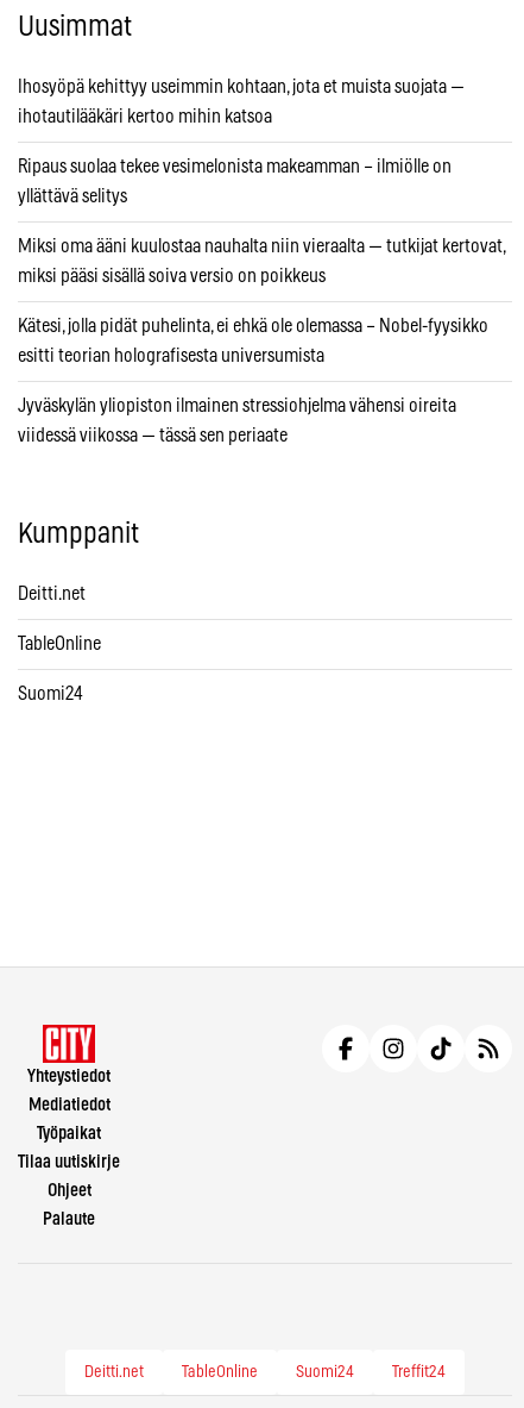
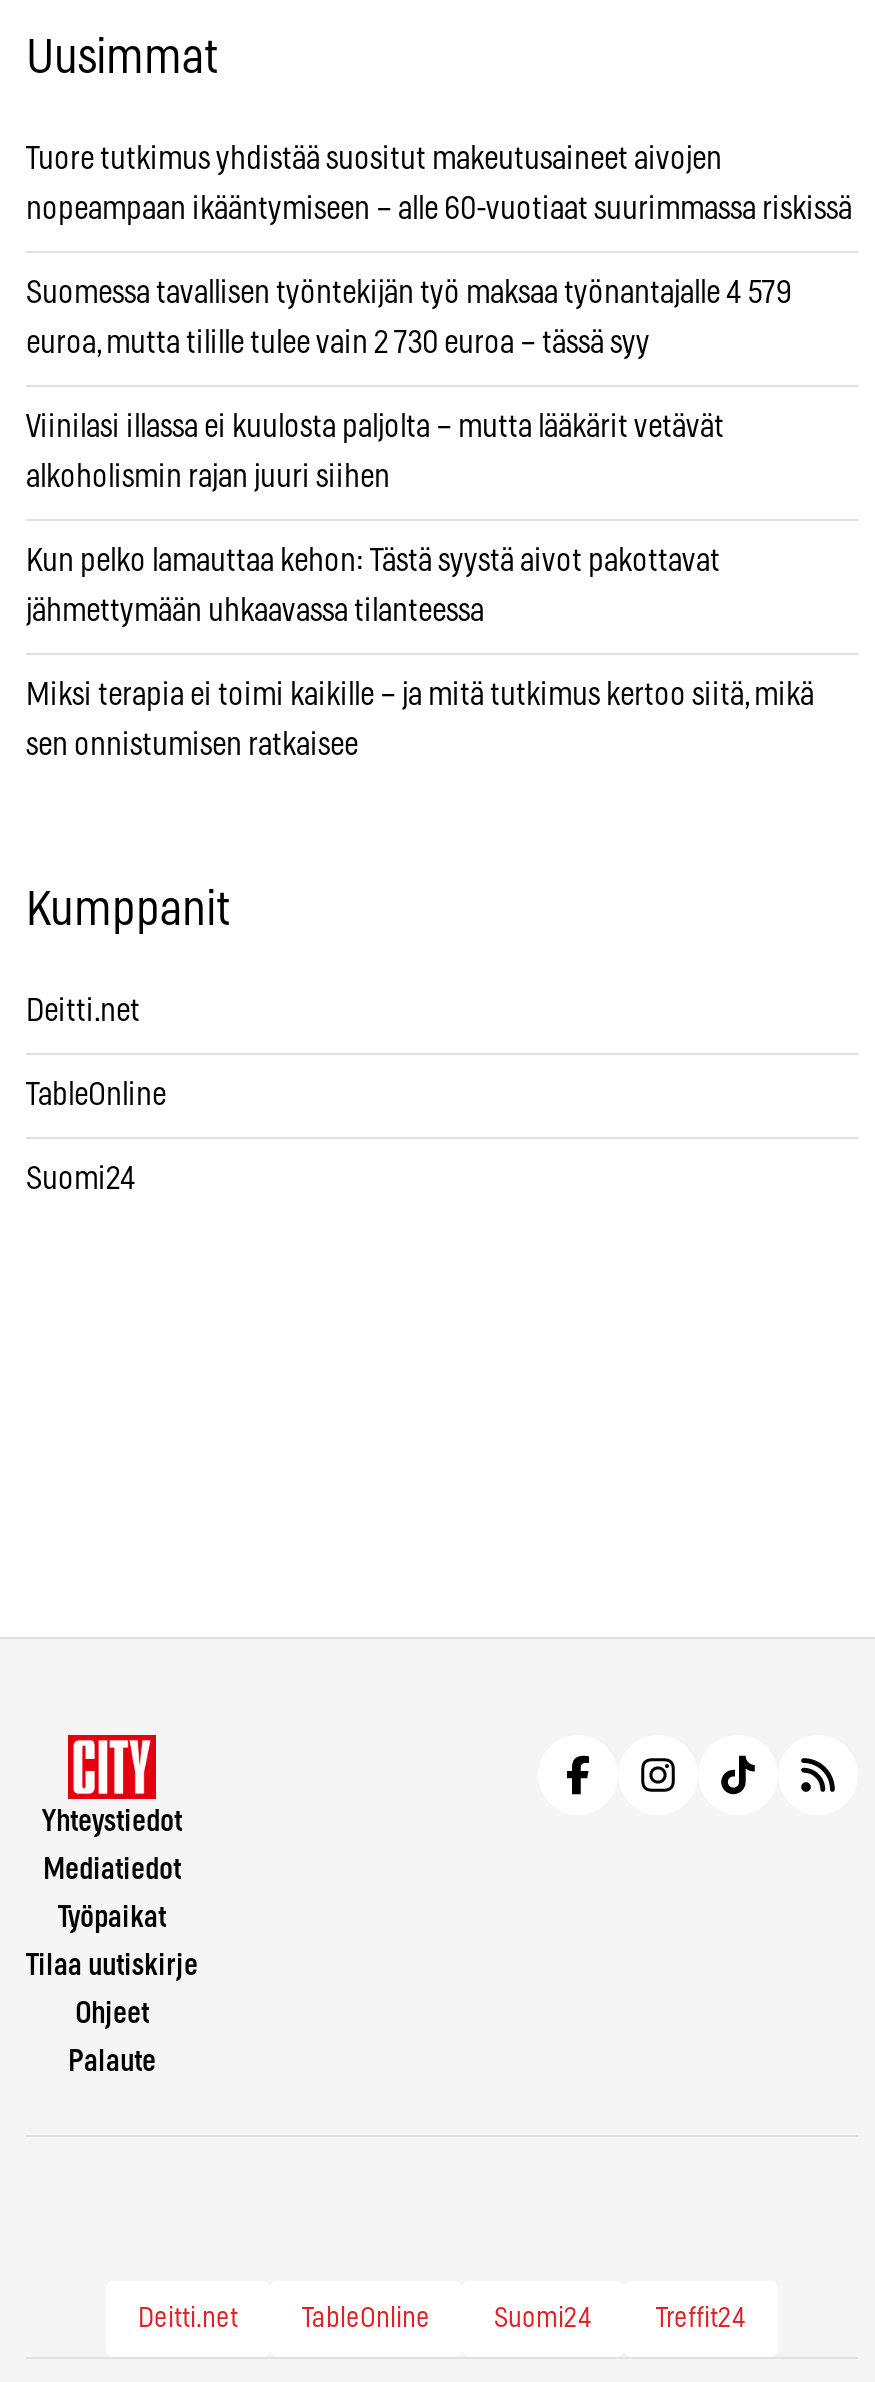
- Ihosyöpä kehittyy useimmin kohtaan, jota et muista suojata —
+ Tuore tutkimus yhdistää suositut makeutusaineet aivojen

- ihotautilääkäri kertoo mihin katsoa
+ nopeampaan ikääntymiseen – alle 60-vuotiaat suurimmassa riskissä

- Ripaus suolaa tekee vesimelonista makeamman – ilmiölle on
+ Suomessa tavallisen työntekijän työ maksaa työnantajalle 4 579

- yllättävä selitys
+ euroa, mutta tilille tulee vain 2 730 euroa – tässä syy

- Miksi oma ääni kuulostaa nauhalta niin vieraalta — tutkijat kertovat,
+ Viinilasi illassa ei kuulosta paljolta – mutta lääkärit vetävät

- miksi pääsi sisällä soiva versio on poikkeus
+ alkoholismin rajan juuri siihen

- Kätesi, jolla pidät puhelinta, ei ehkä ole olemassa – Nobel-fyysikko
+ Kun pelko lamauttaa kehon: Tästä syystä aivot pakottavat

- esitti teorian holografisesta universumista
+ jähmettymään uhkaavassa tilanteessa

- Jyväskylän yliopiston ilmainen stressiohjelma vähensi oireita
+ Miksi terapia ei toimi kaikille – ja mitä tutkimus kertoo siitä, mikä

- viidessä viikossa — tässä sen periaate
+ sen onnistumisen ratkaisee
